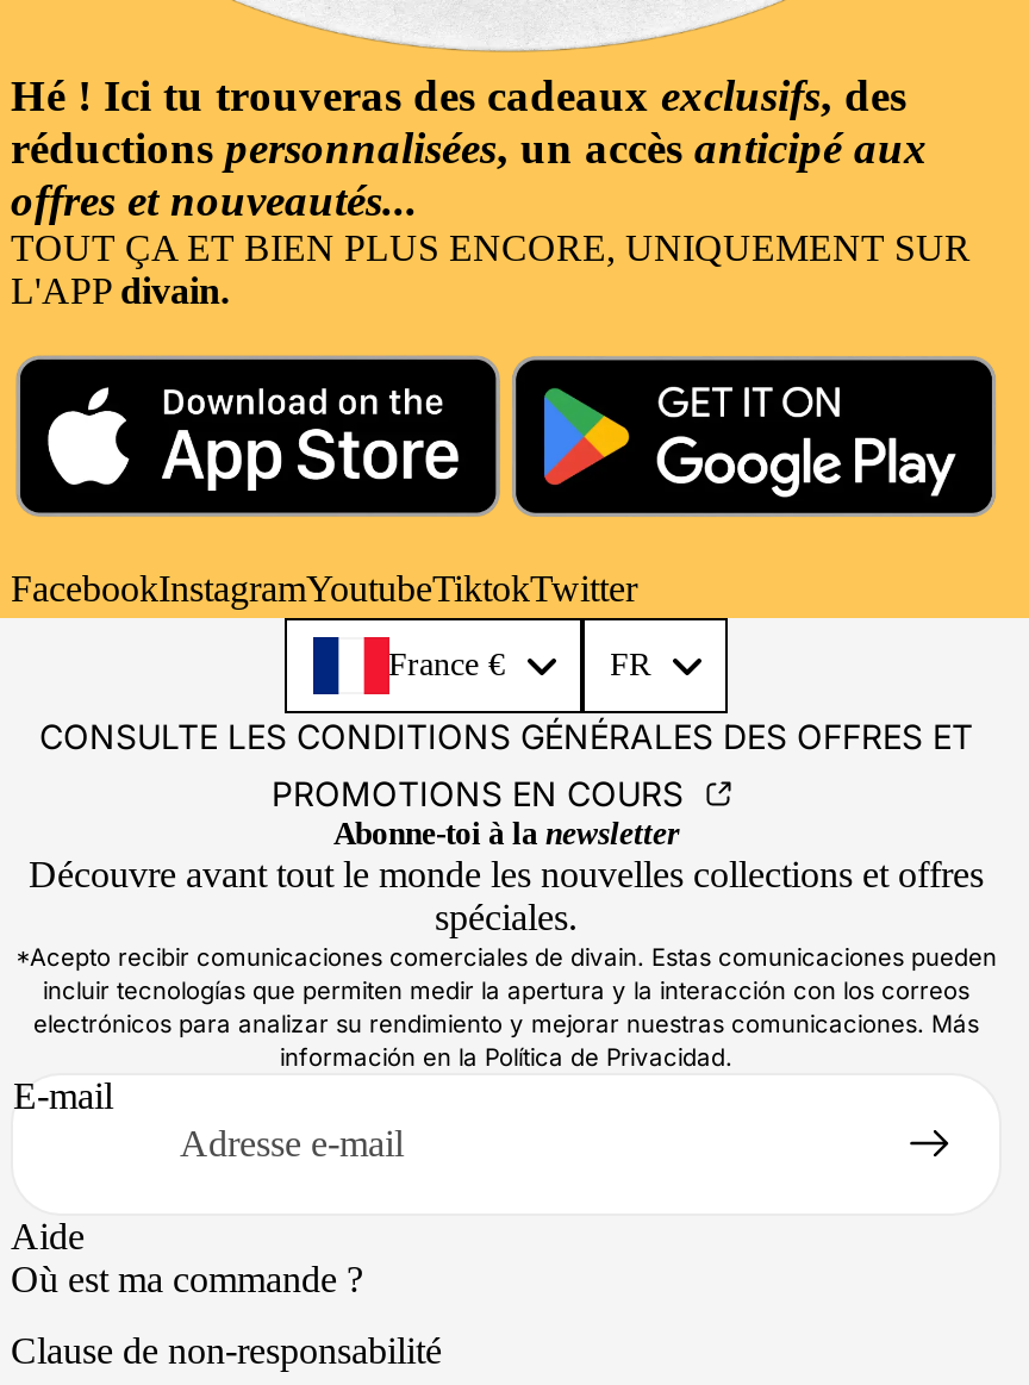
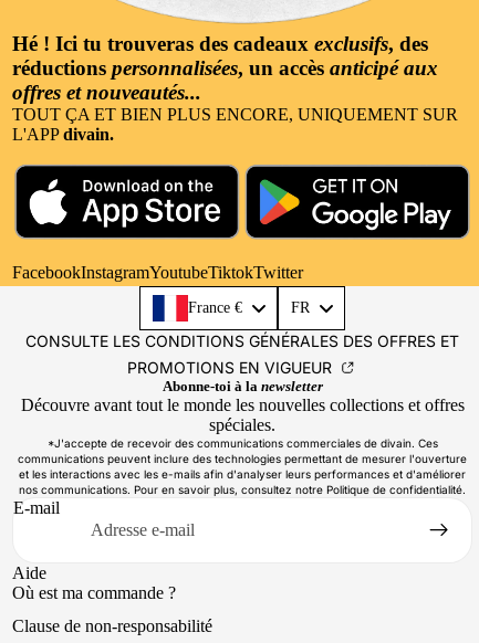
- PROMOTIONS EN COURS
+ PROMOTIONS EN VIGUEUR

- *Acepto recibir comunicaciones comerciales de divain. Estas comunicaciones pueden
- incluir tecnologías que permiten medir la apertura y la interacción con los correos
- electrónicos para analizar su rendimiento y mejorar nuestras comunicaciones. Más
- información en la Política de Privacidad.
+ *J'accepte de recevoir des communications commerciales de divain. Ces
+ communications peuvent inclure des technologies permettant de mesurer l'ouverture
+ et les interactions avec les e-mails afin d'analyser leurs performances et d'améliorer
+ nos communications. Pour en savoir plus, consultez notre Politique de confidentialité.
